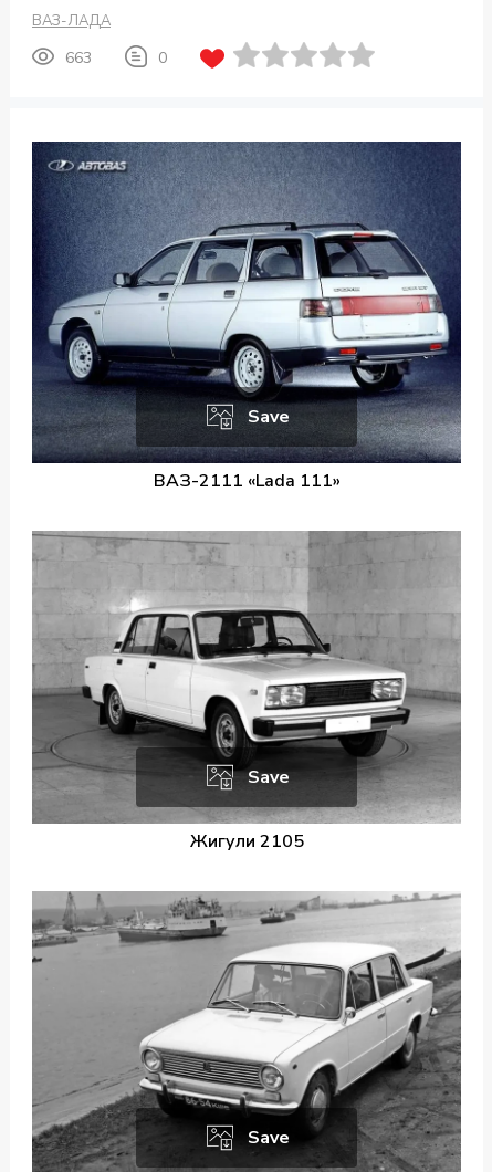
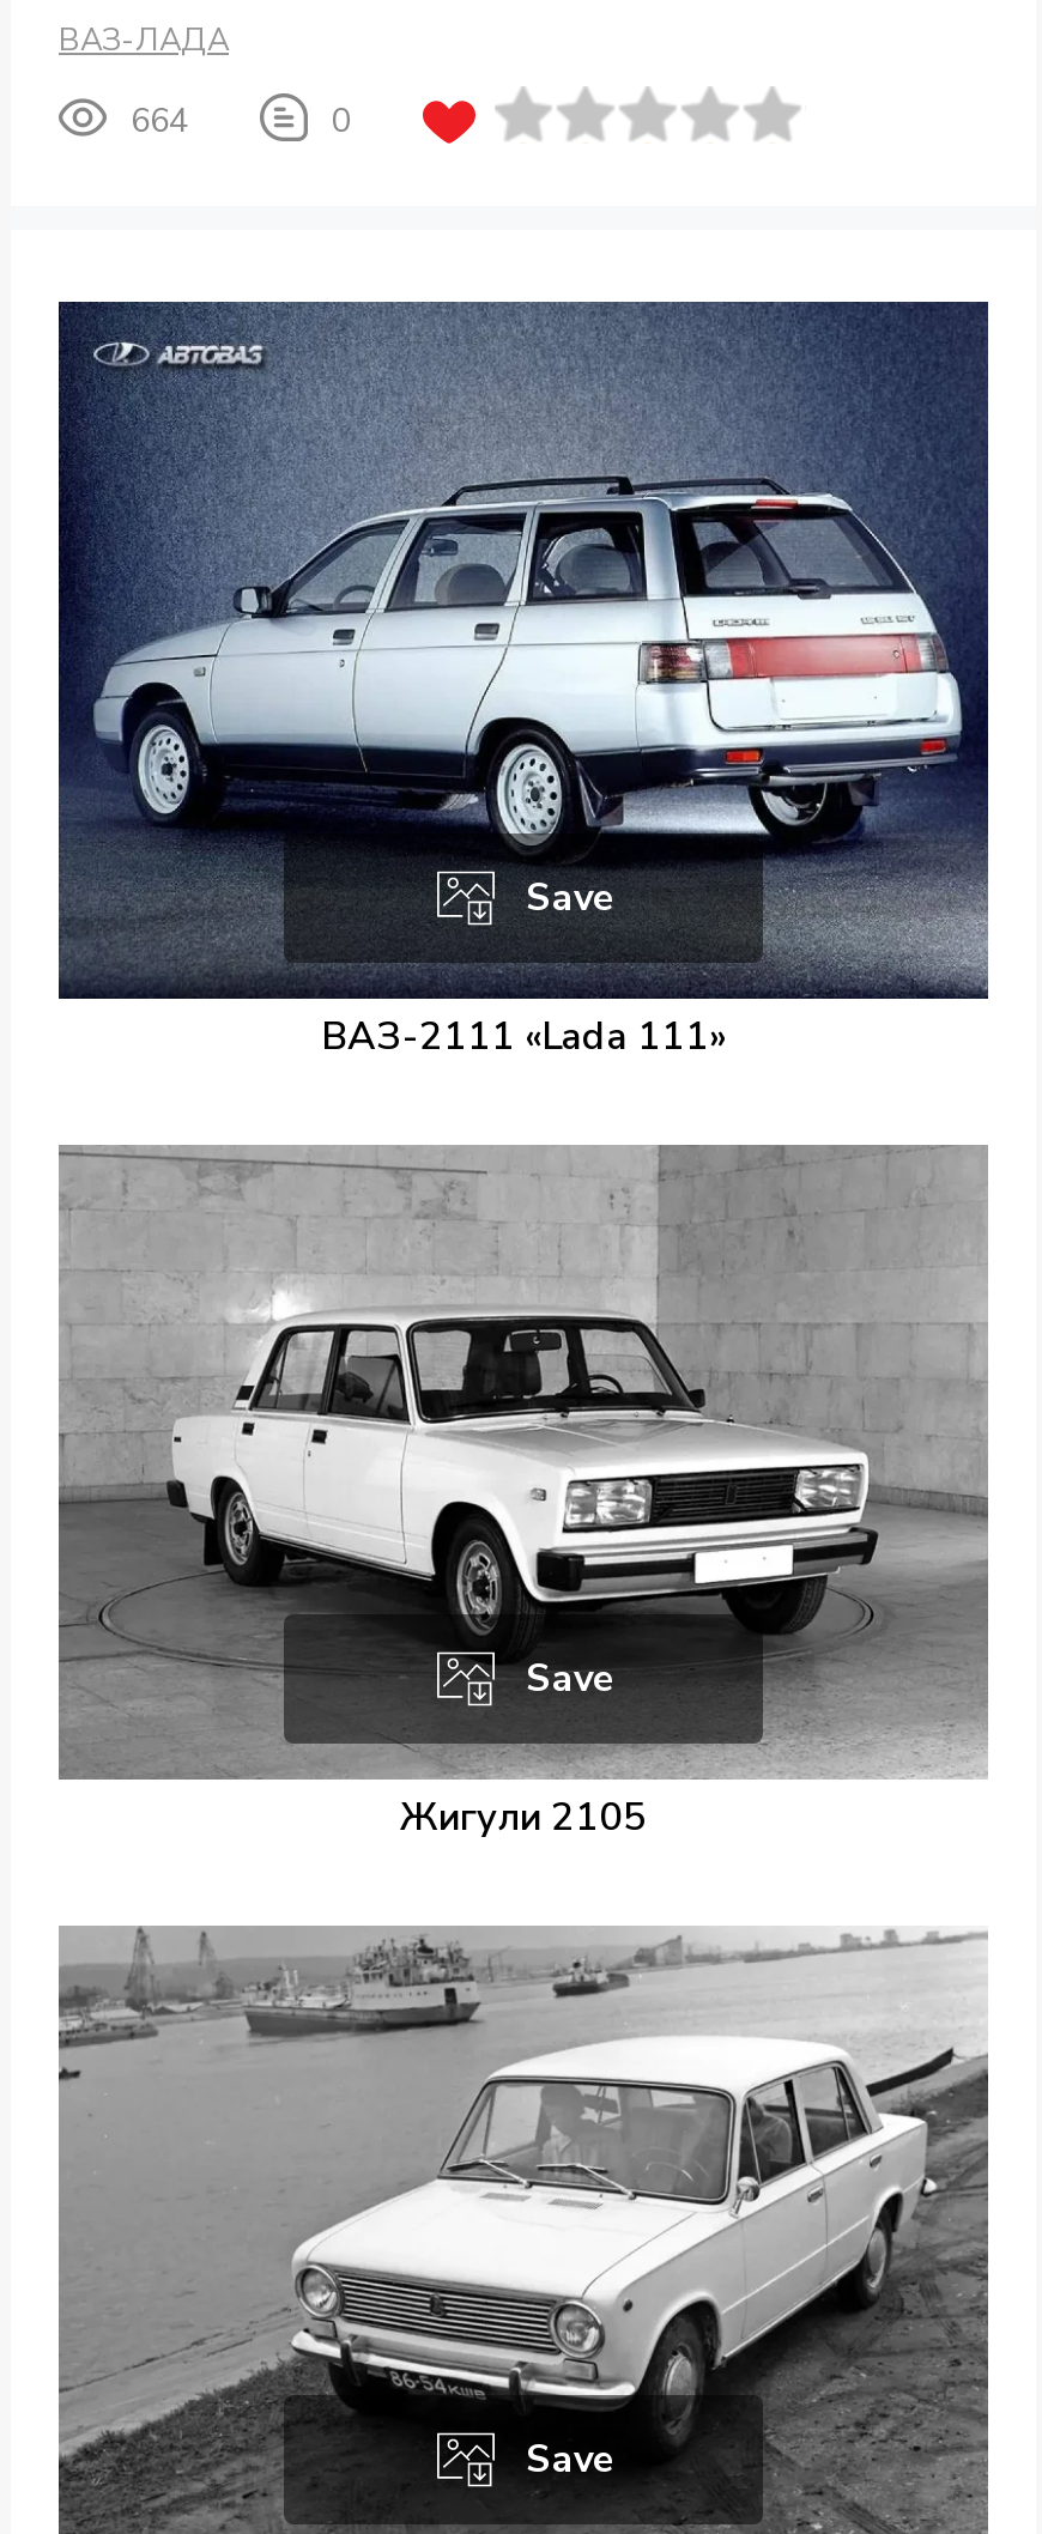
- 663
+ 664
